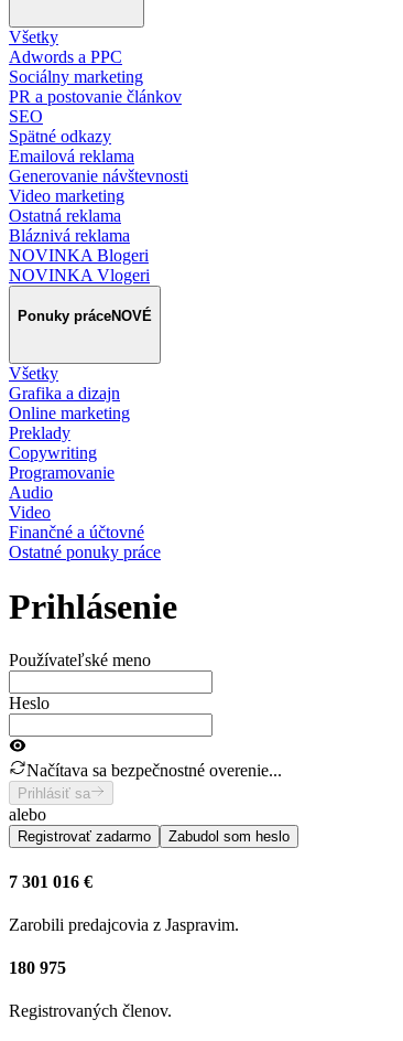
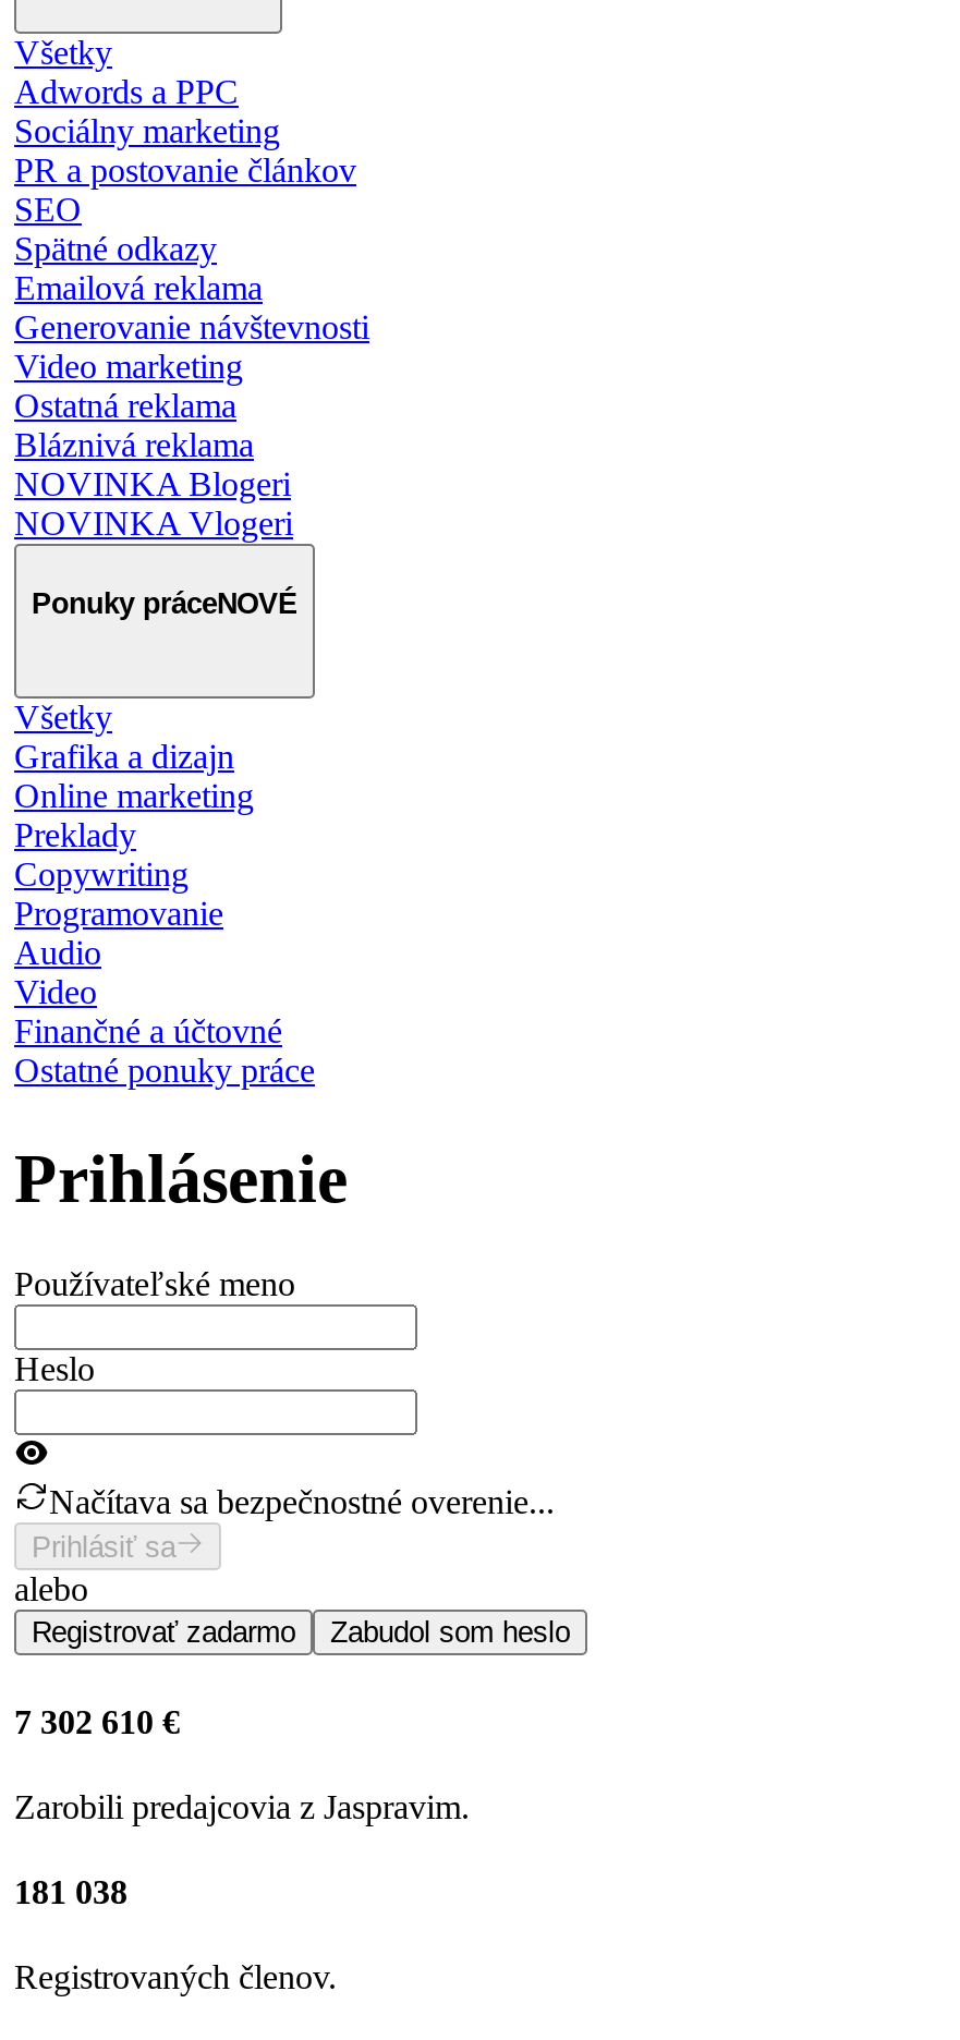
- 7 301 016 €
+ 7 302 610 €

- 180 975
+ 181 038
